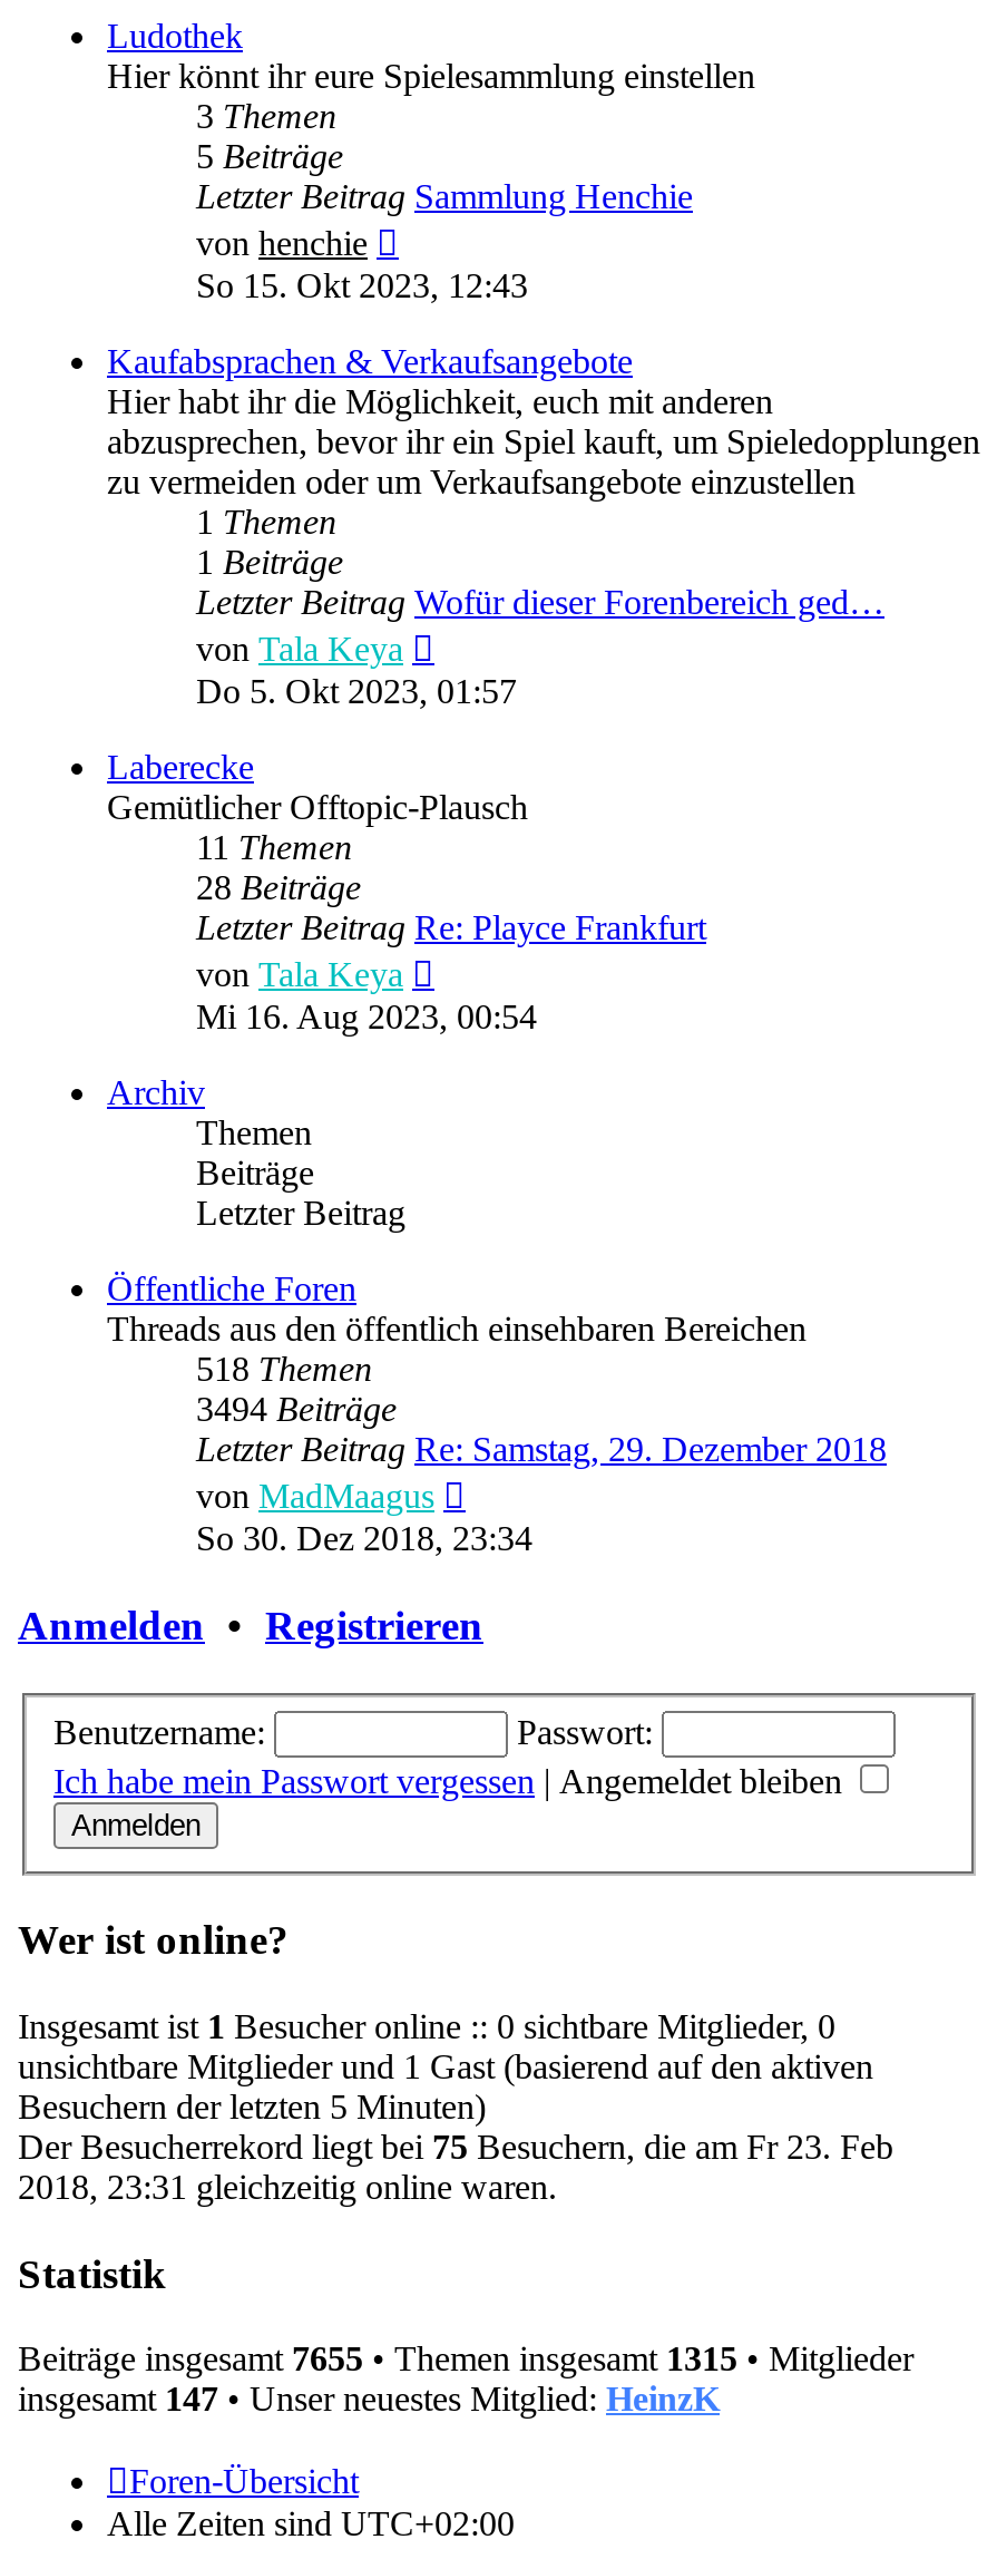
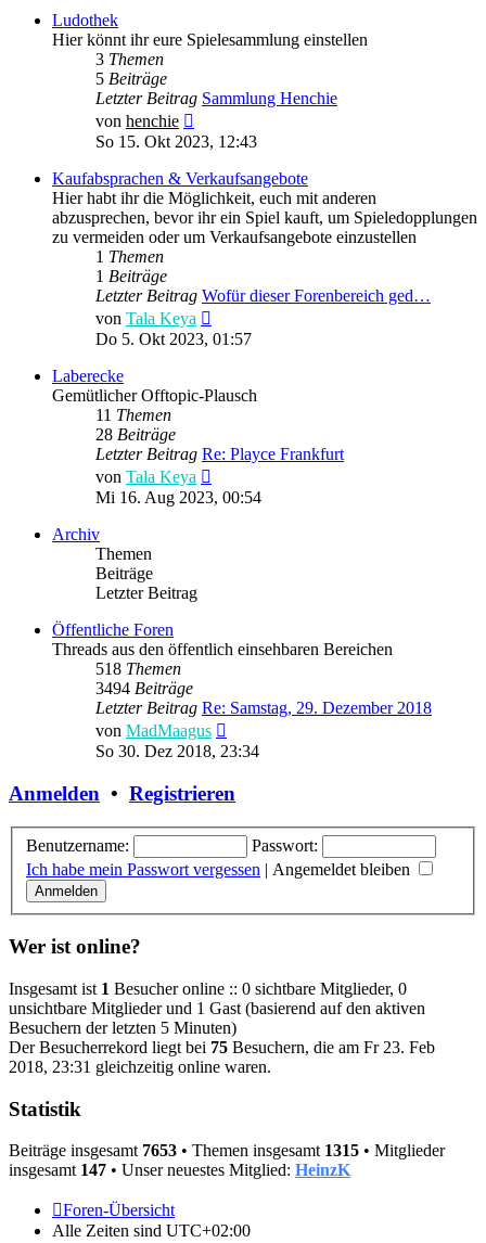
- Beiträge insgesamt 7655 • Themen insgesamt 1315 • Mitglieder
+ Beiträge insgesamt 7653 • Themen insgesamt 1315 • Mitglieder
